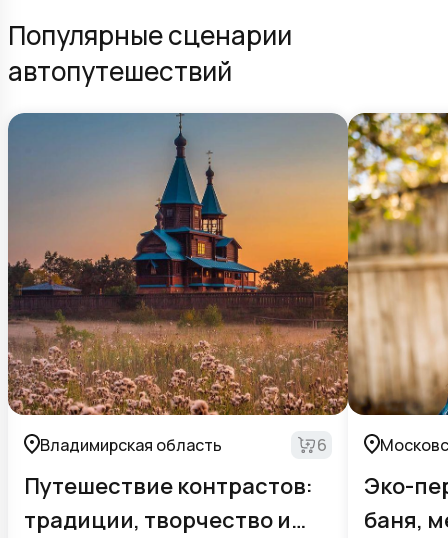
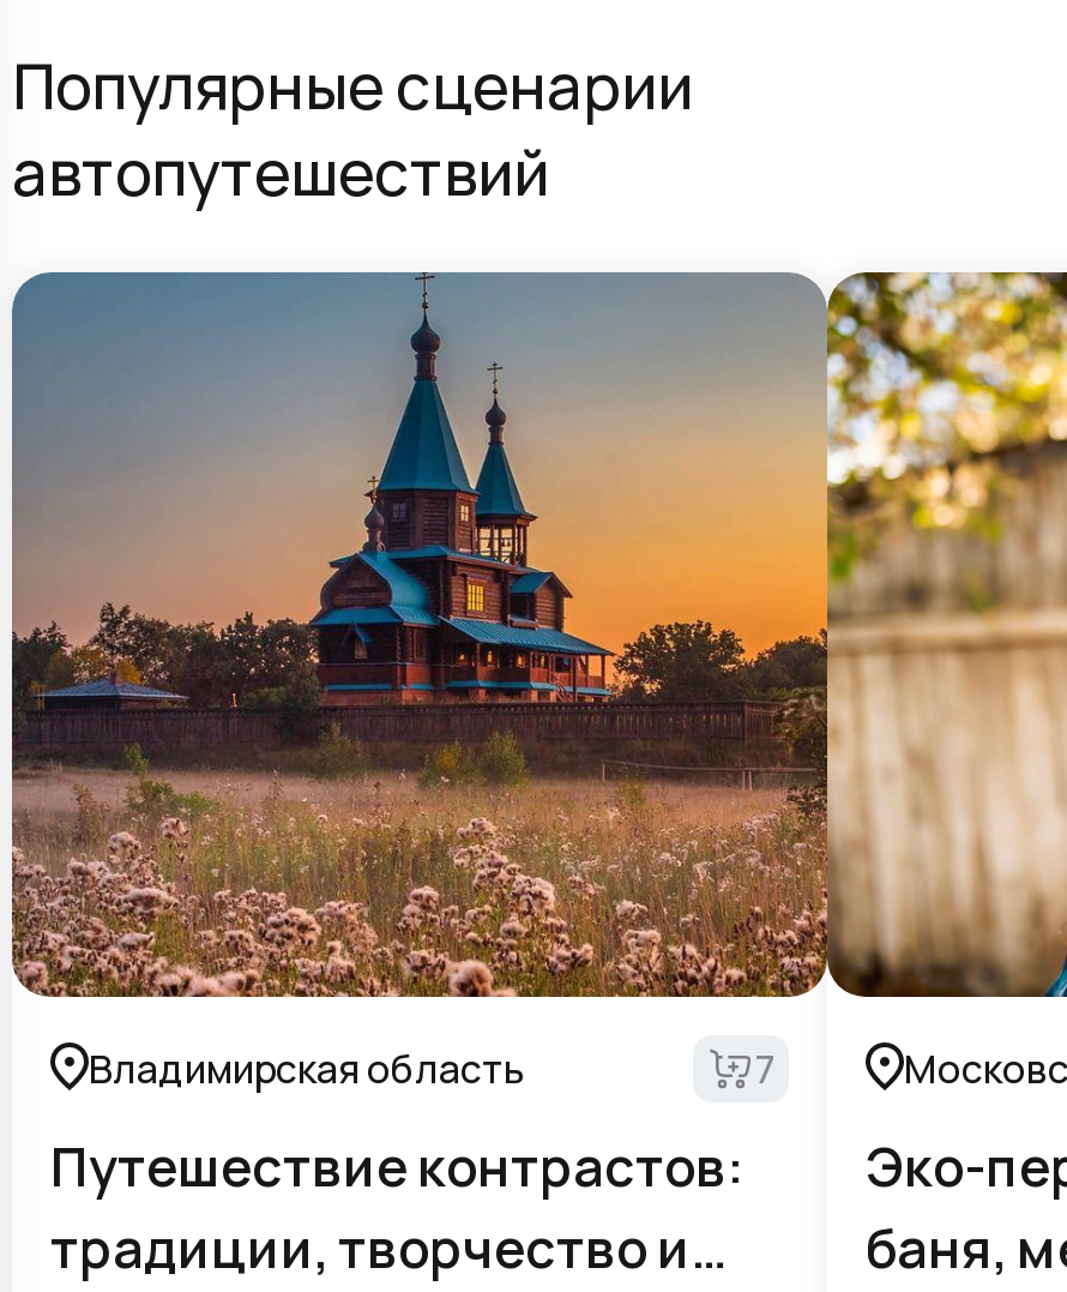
- 6
+ 7
